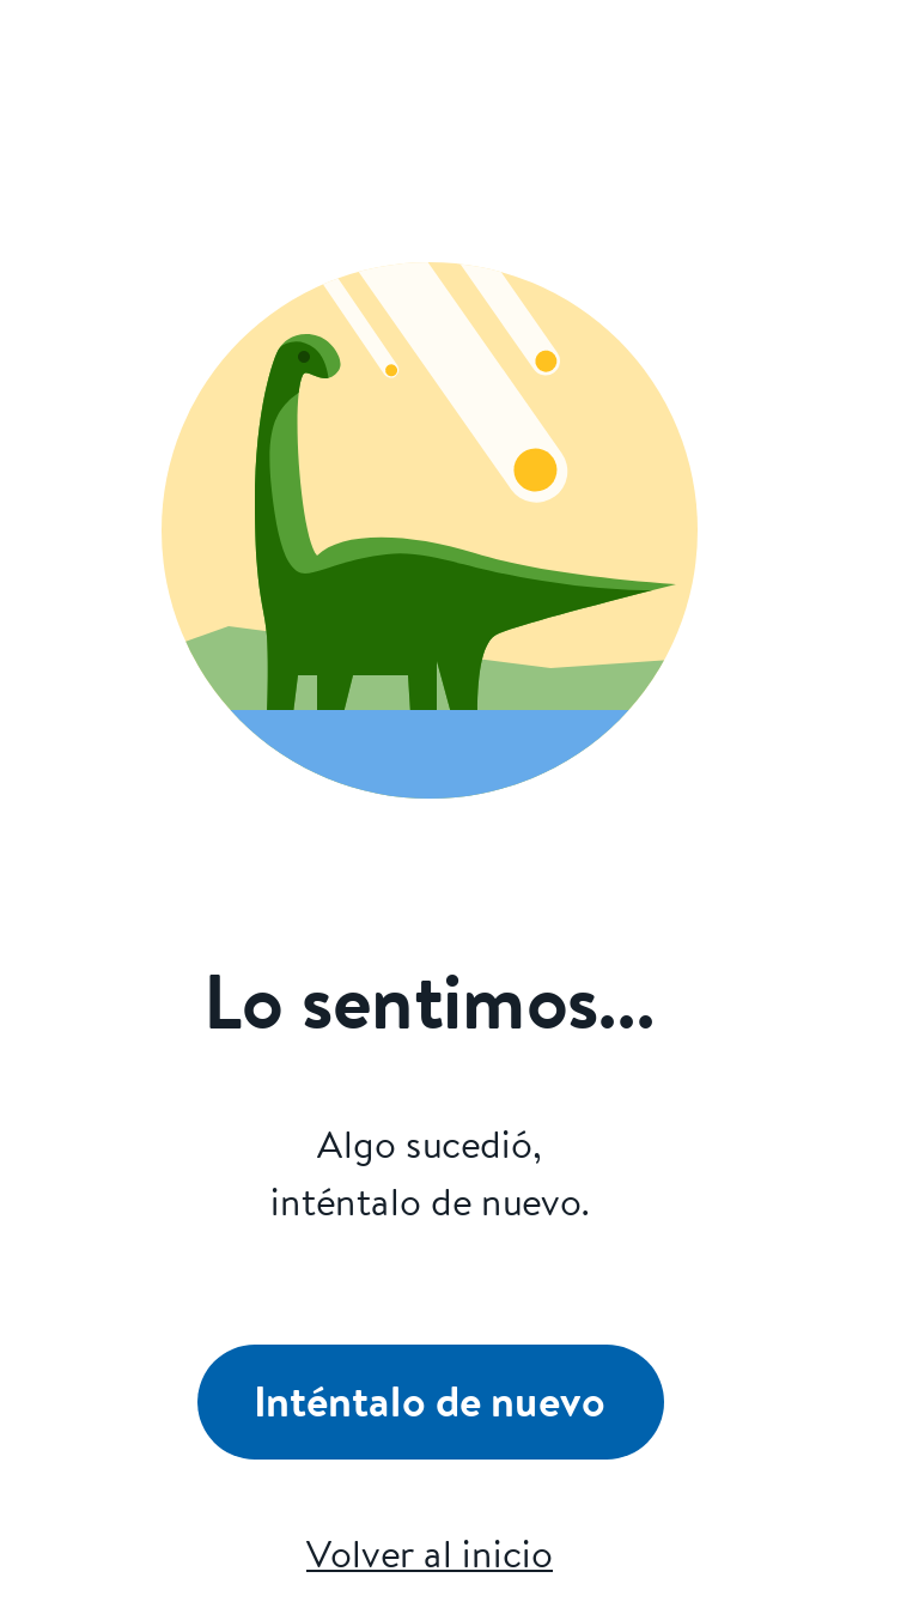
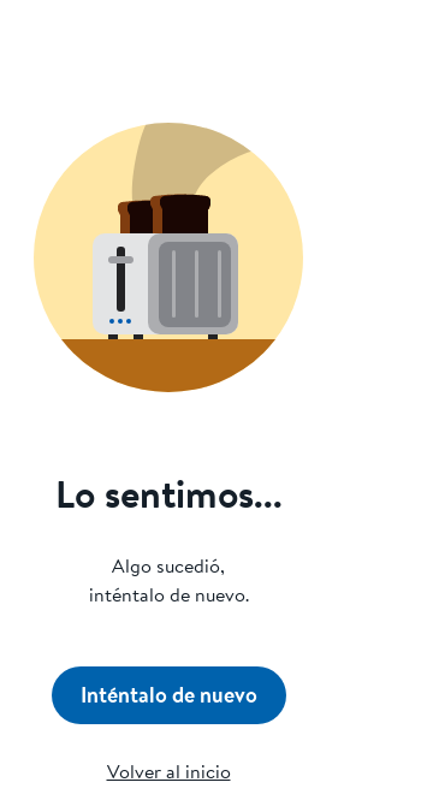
- [image]
+ [image]
